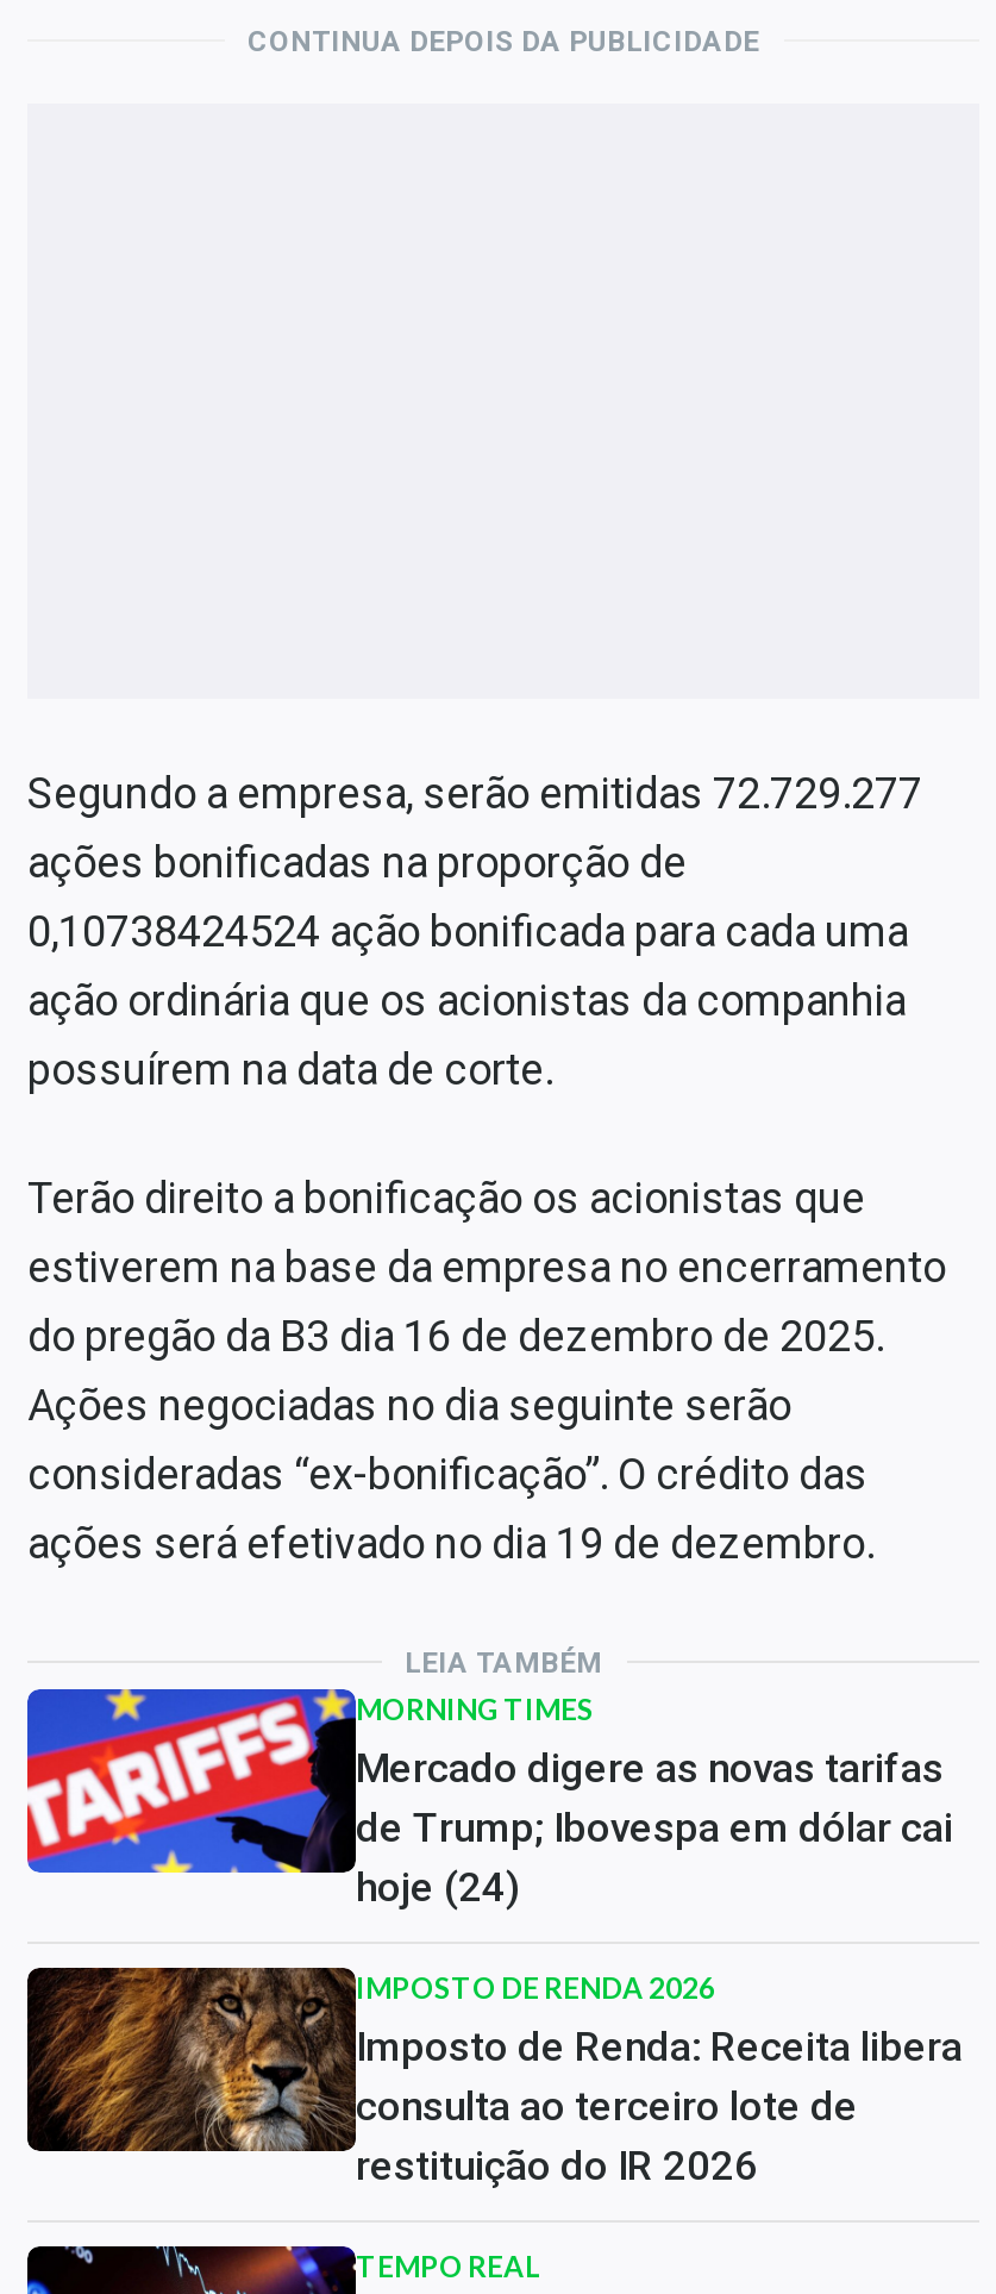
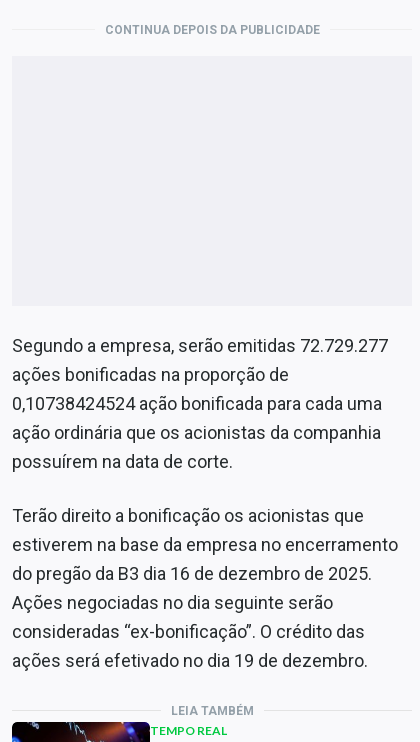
- [image]
- MORNING TIMES
- Mercado digere as novas tarifas
- de Trump; Ibovespa em dólar cai
- hoje (24)
- IMPOSTO DE RENDA 2026
- Imposto de Renda: Receita libera
- consulta ao terceiro lote de
- restituição do IR 2026

- [image]
